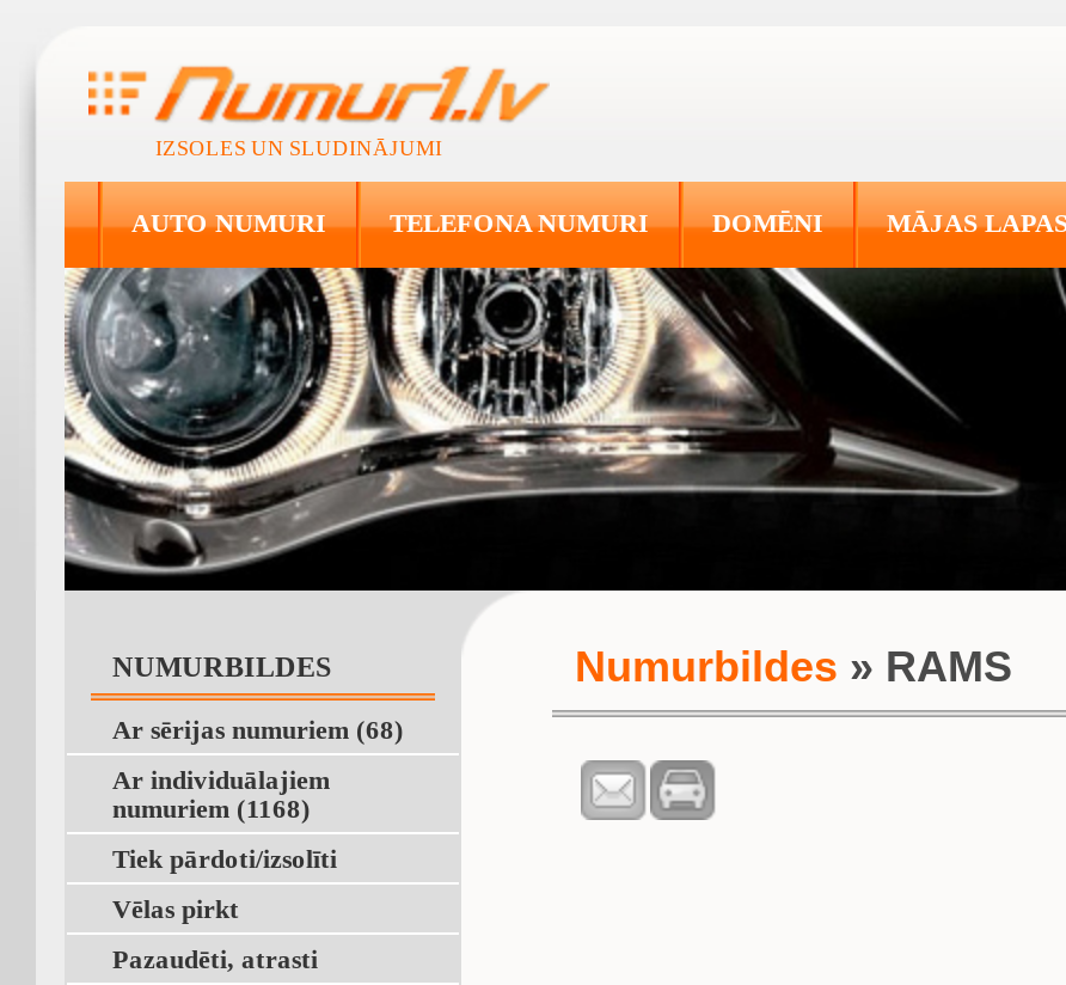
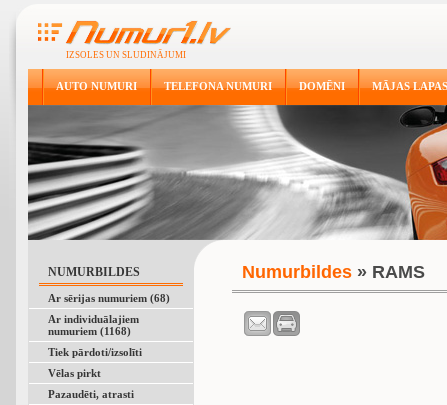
- [image]
+ [image]
